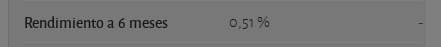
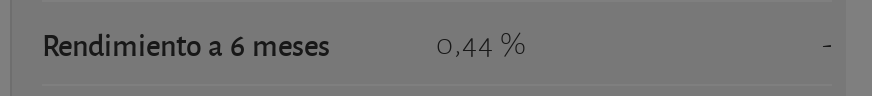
- 0,51 %
+ 0,44 %
